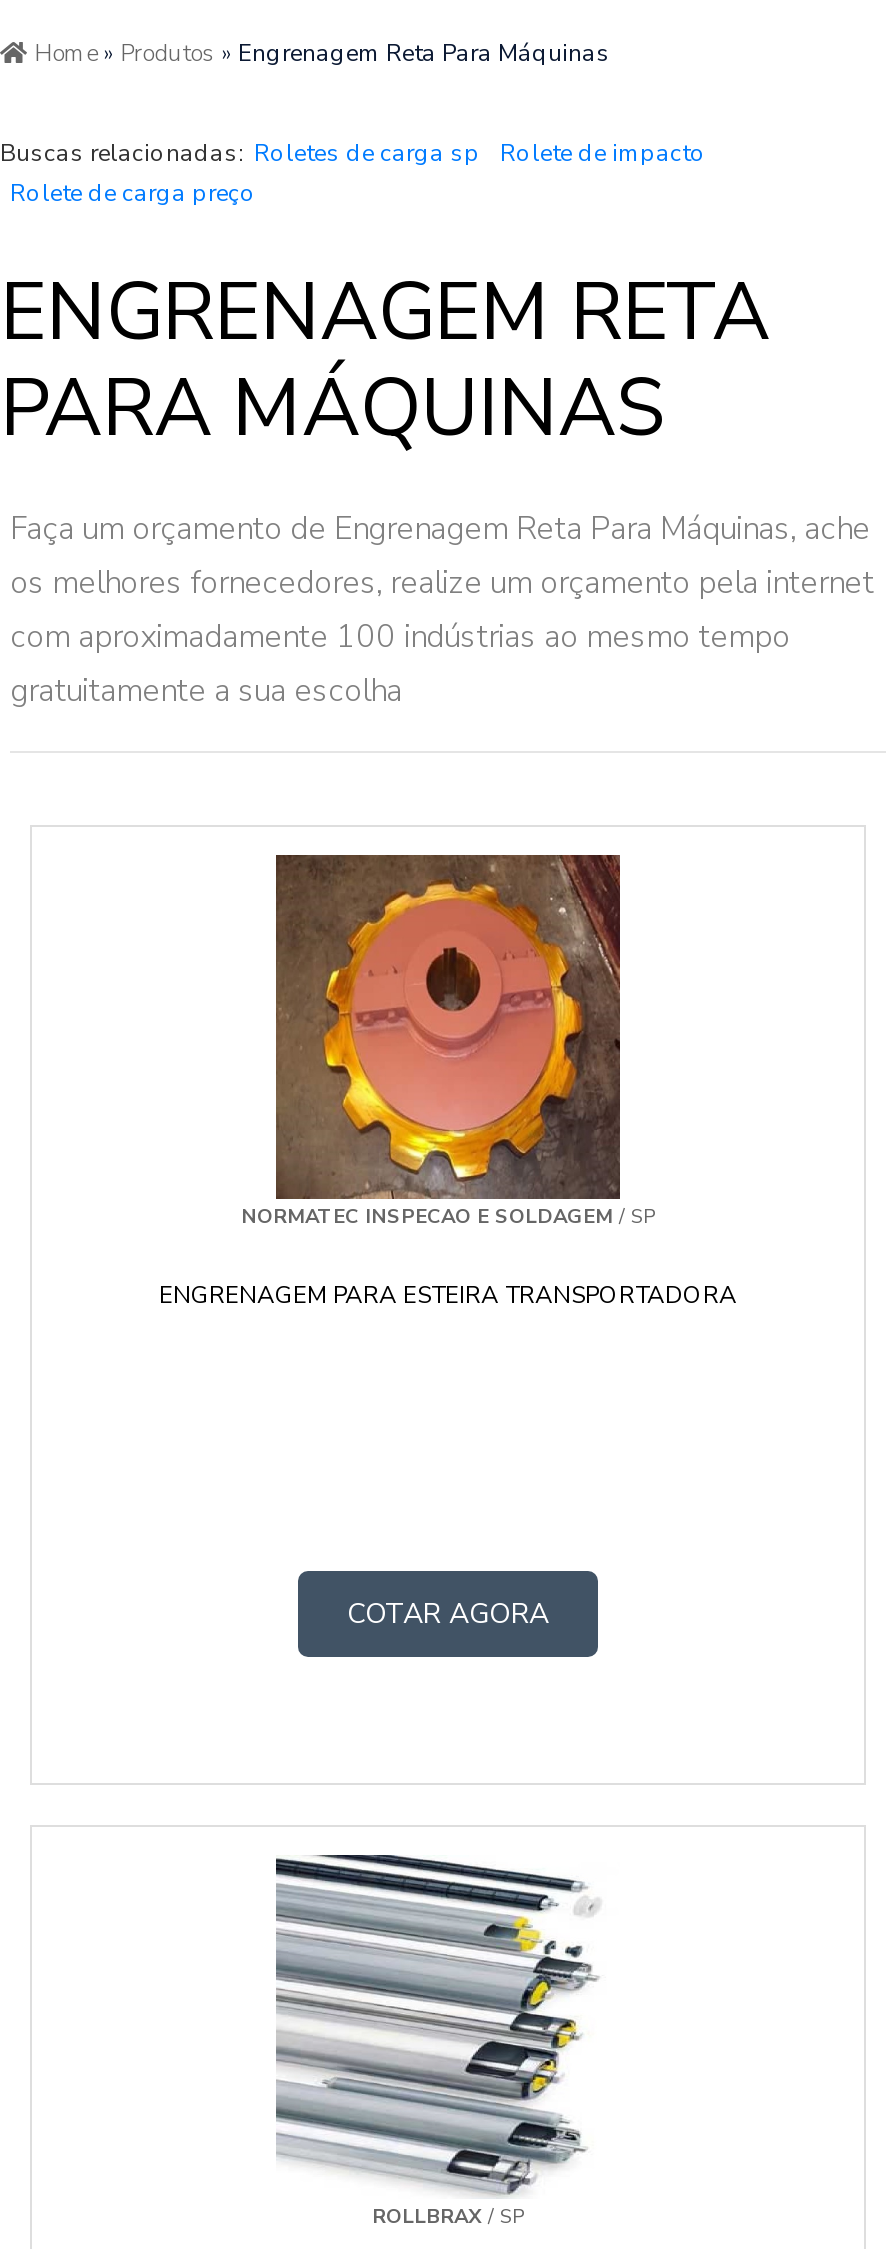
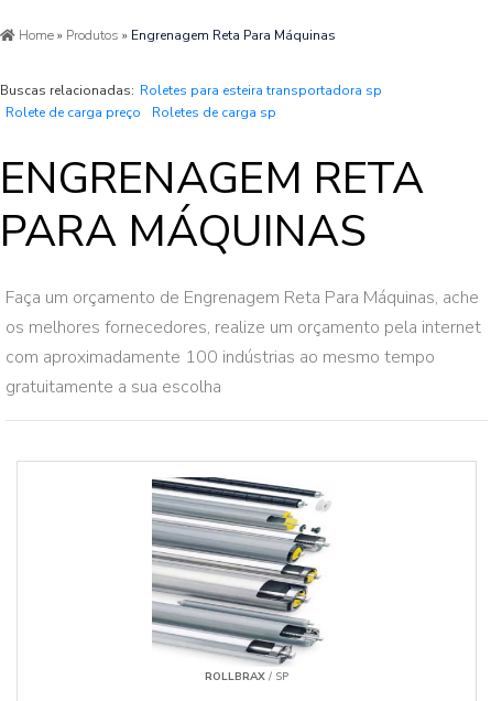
- Buscas relacionadas: Roletes de carga sp
- Rolete de impacto
+ Buscas relacionadas: Roletes para esteira transportadora sp

+ Roletes de carga sp

- [image]

- NORMATEC INSPECAO E SOLDAGEM / SP
- ENGRENAGEM PARA ESTEIRA TRANSPORTADORA

- COTAR AGORA
